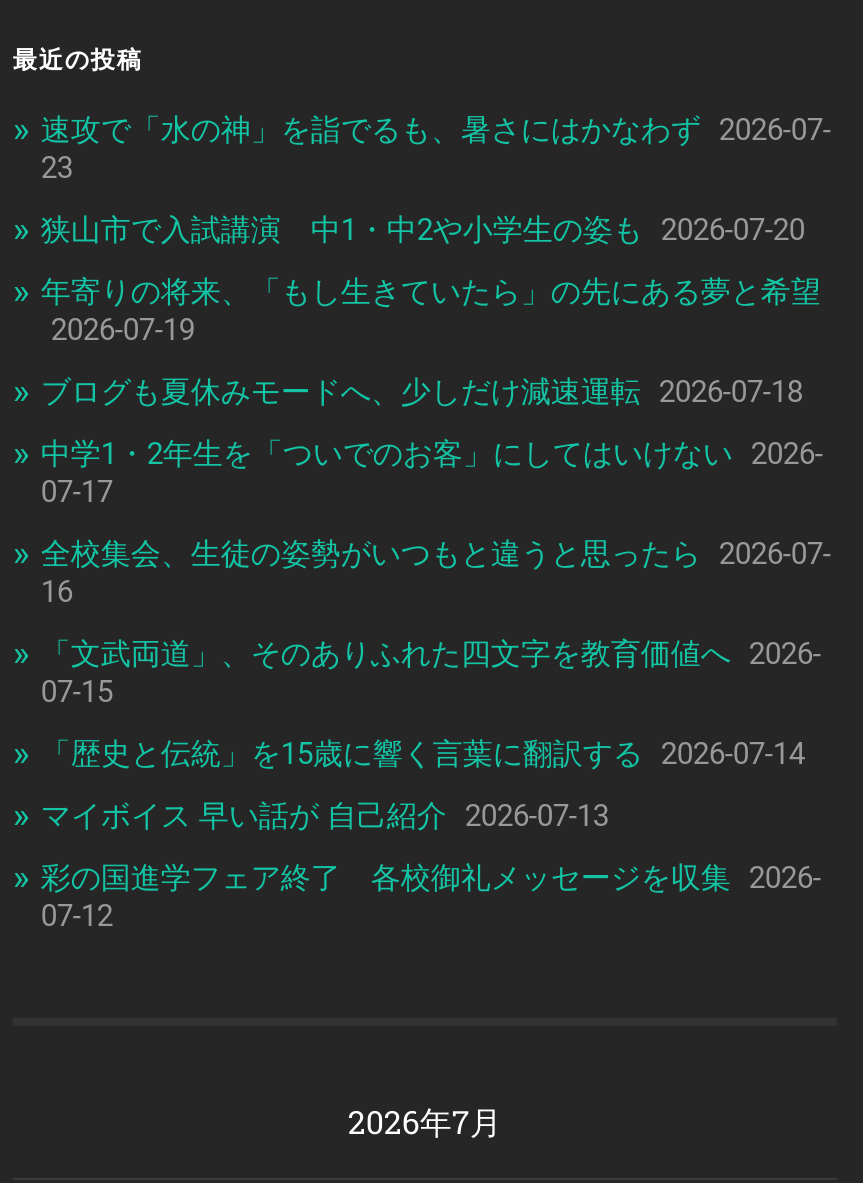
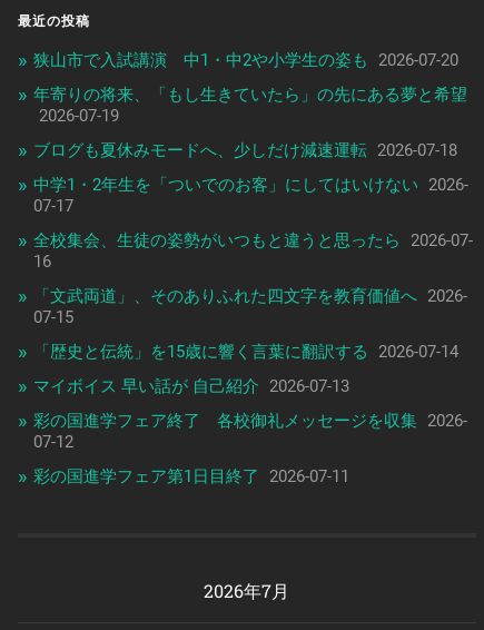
- 速攻で「水の神」を詣でるも、暑さにはかなわず 2026-07-
- 23

moved up: 狭山市で入試講演 中1・中2や小学生の姿も 2026-07-20 | 年寄りの将来、「もし生きていたら」の先にある夢と希望 | 2026-07-19 | ... | 彩の国進学フェア終了 各校御礼メッセージを収集 2026- | 07-12

+ 彩の国進学フェア第1日目終了 2026-07-11
